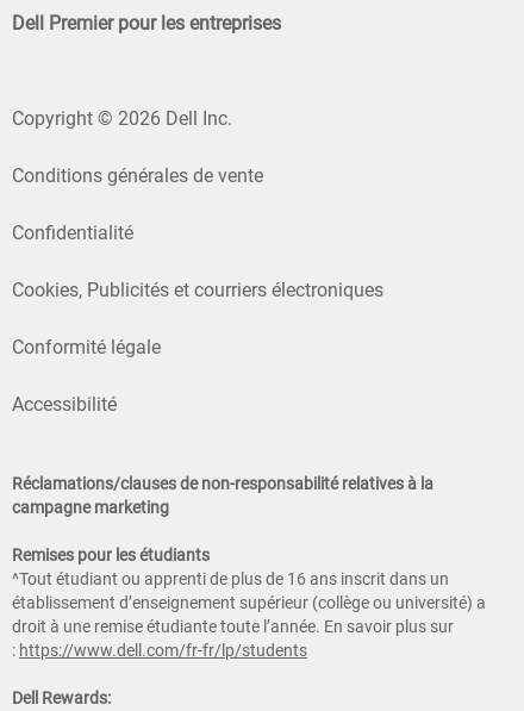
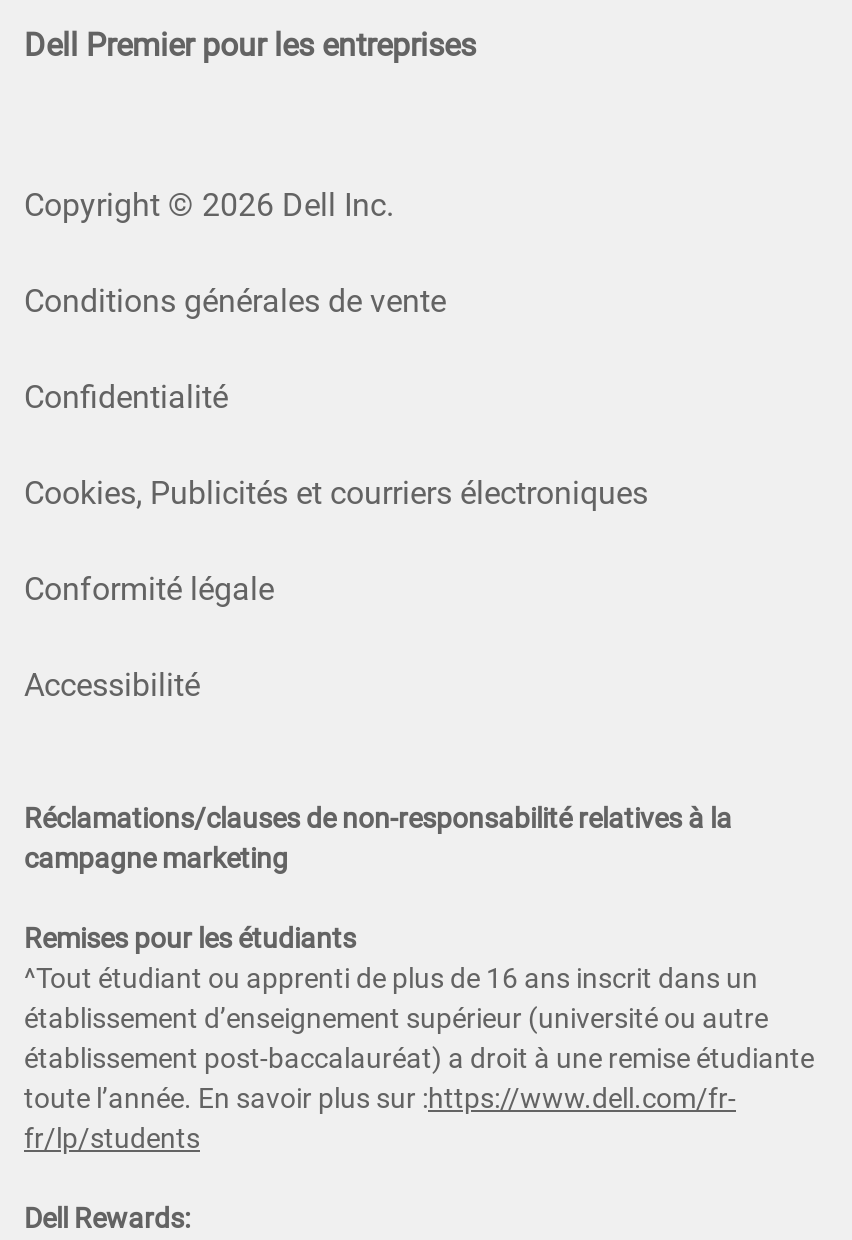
- établissement d’enseignement supérieur (collège ou université) a
- droit à une remise étudiante toute l’année. En savoir plus sur
- : https://www.dell.com/fr-fr/lp/students
+ établissement d’enseignement supérieur (université ou autre
+ établissement post-baccalauréat) a droit à une remise étudiante
+ toute l’année. En savoir plus sur : https://www.dell.com/fr-
+ fr/lp/students
